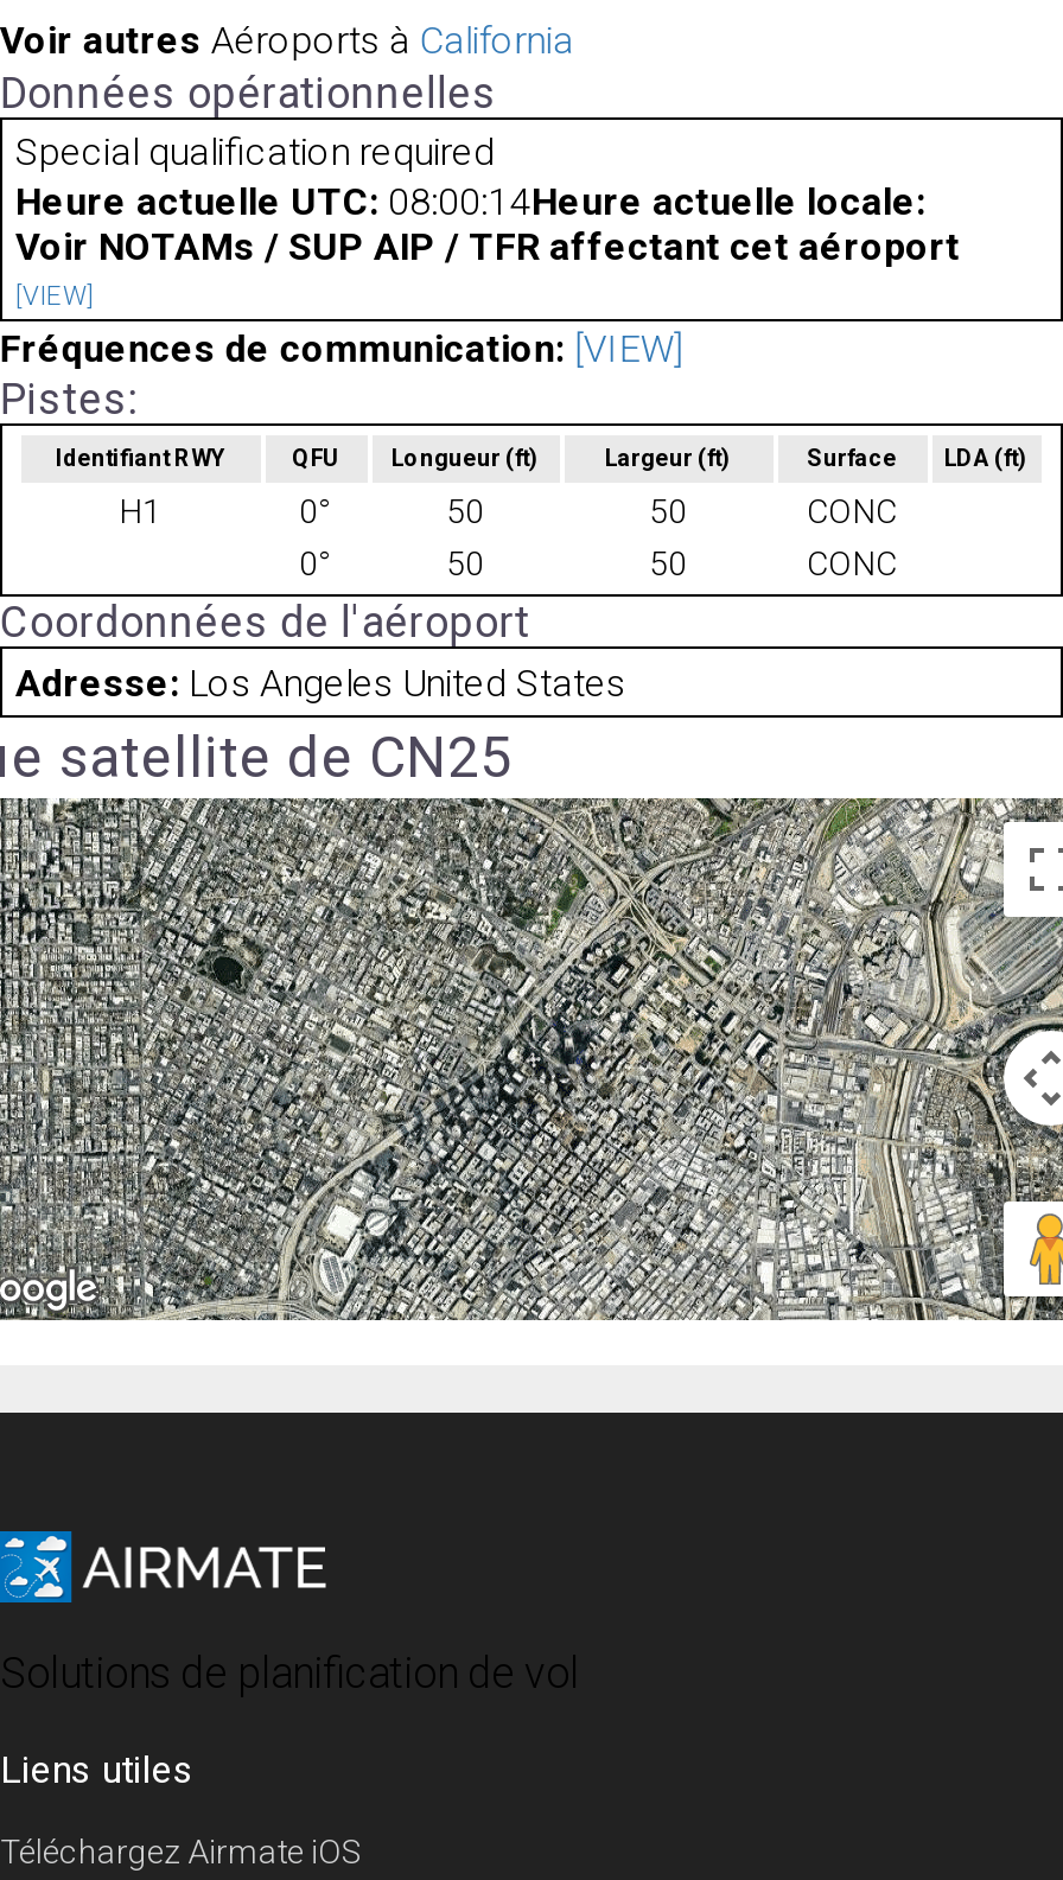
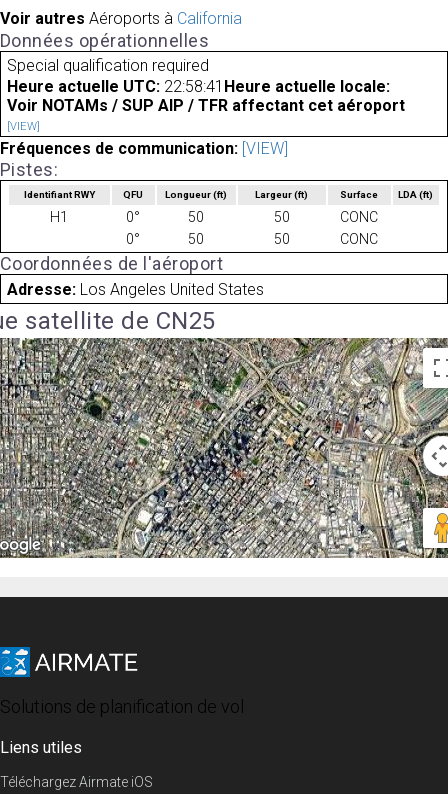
- Heure actuelle UTC: 08:00:14Heure actuelle locale:
+ Heure actuelle UTC: 22:58:41Heure actuelle locale:
